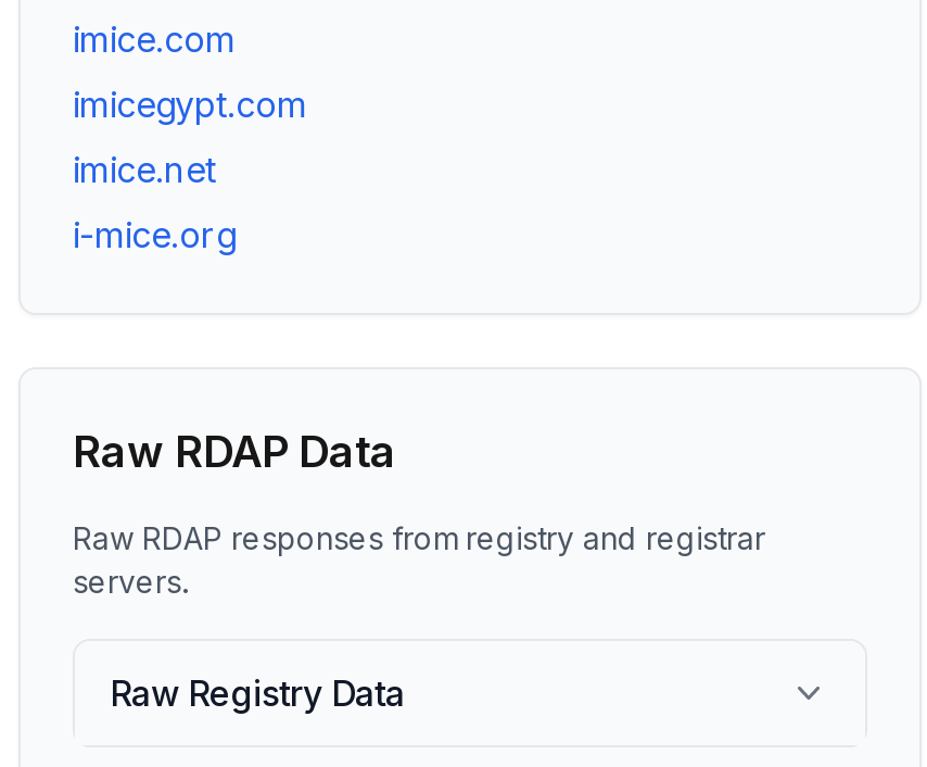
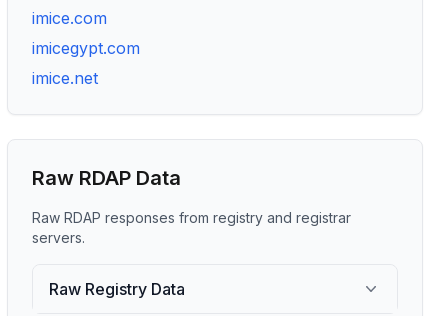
- i-mice.org
